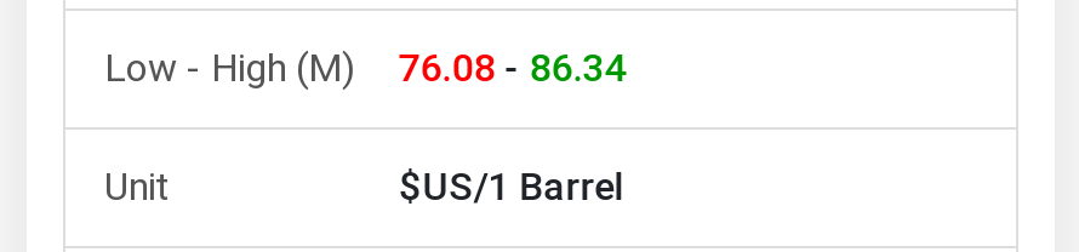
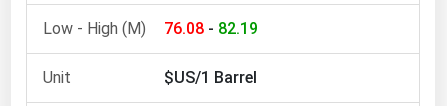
- 76.08 - 86.34
+ 76.08 - 82.19
